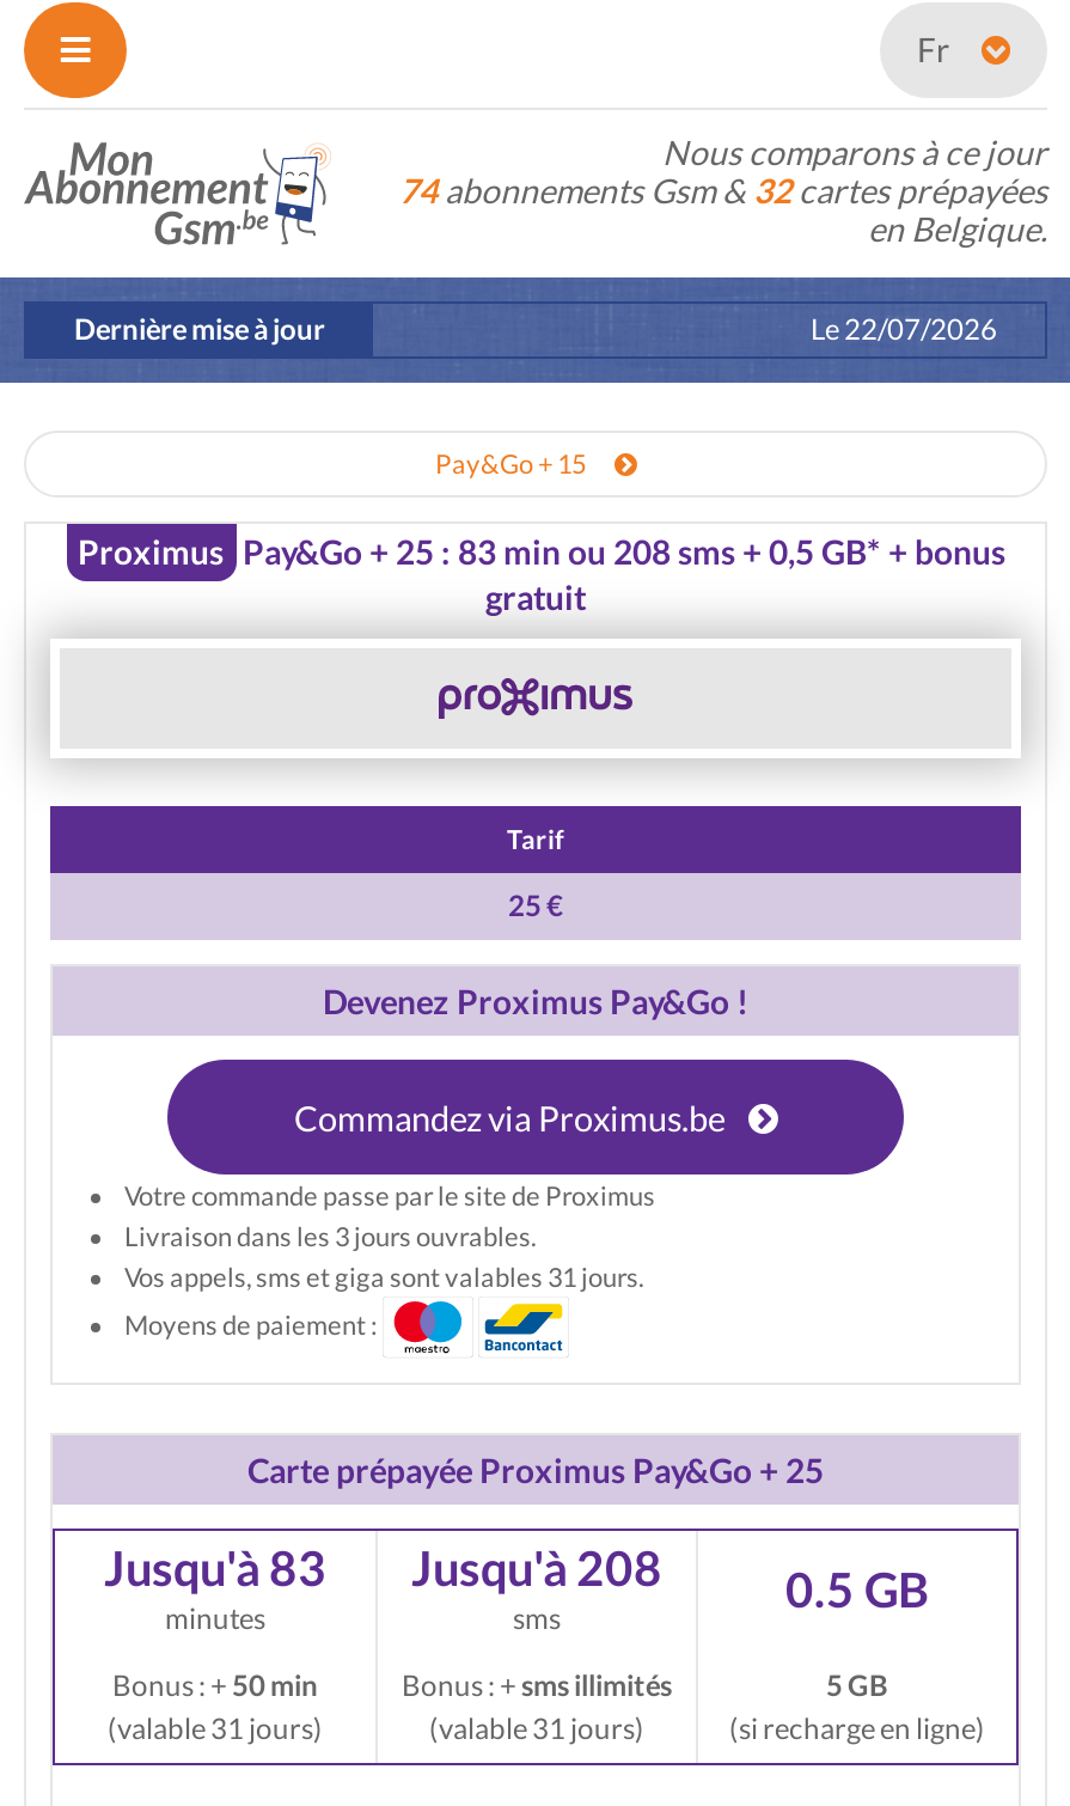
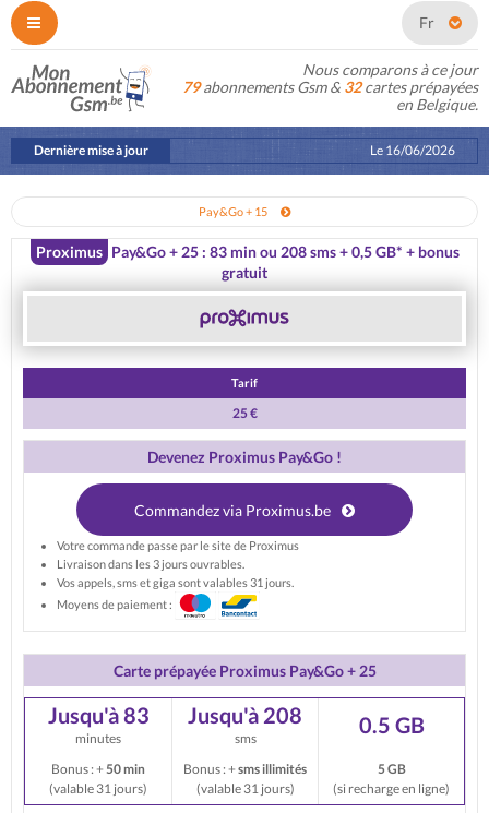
- 74 abonnements Gsm & 32cartes prépayées
+ 79 abonnements Gsm & 32cartes prépayées

- Le22/07/2026
+ Le16/06/2026
